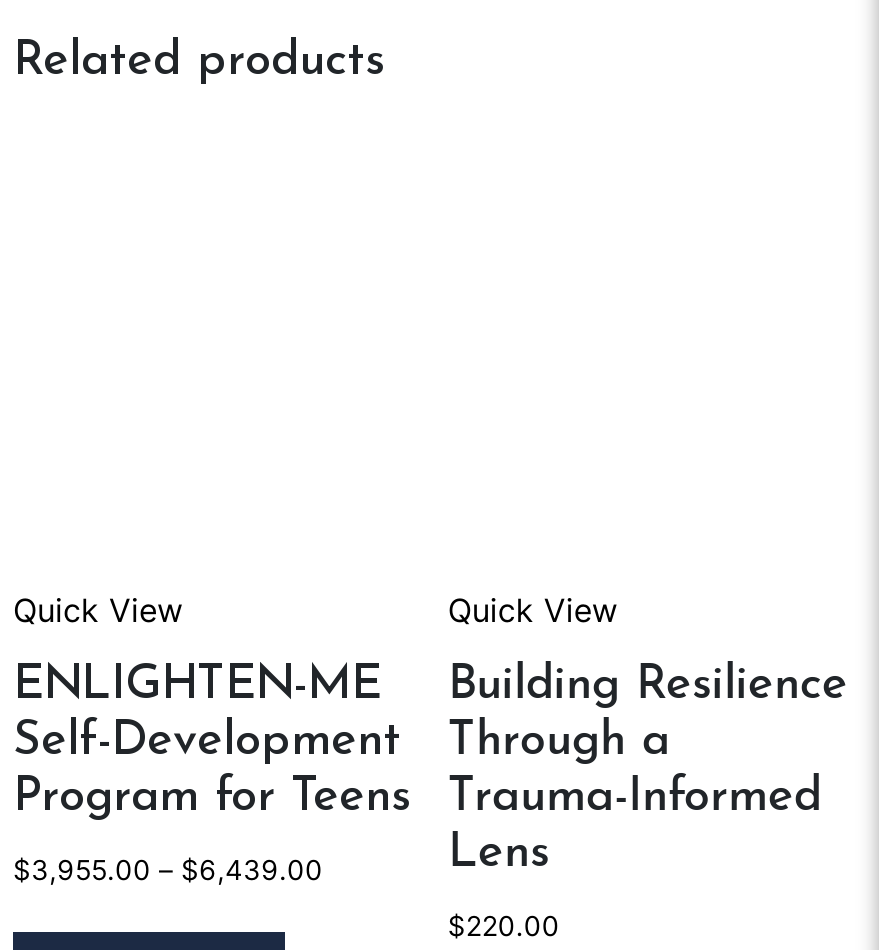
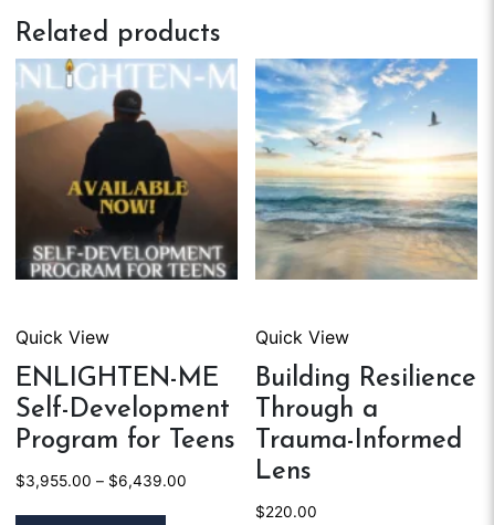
+ [image]

+ [image]
